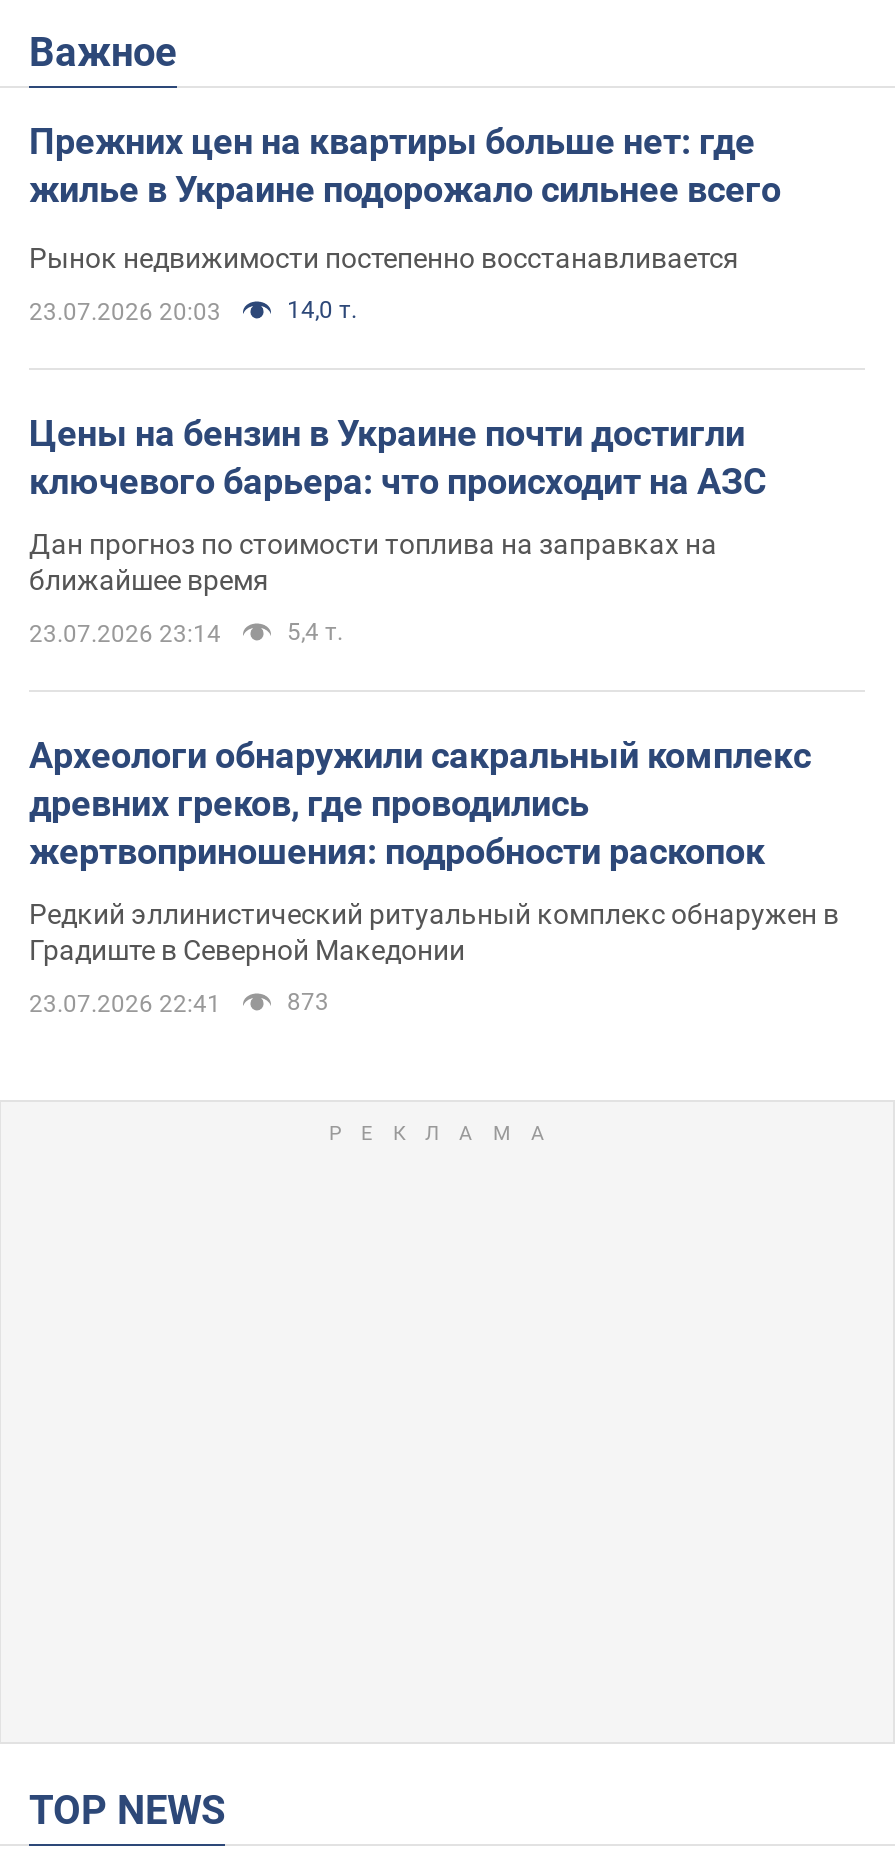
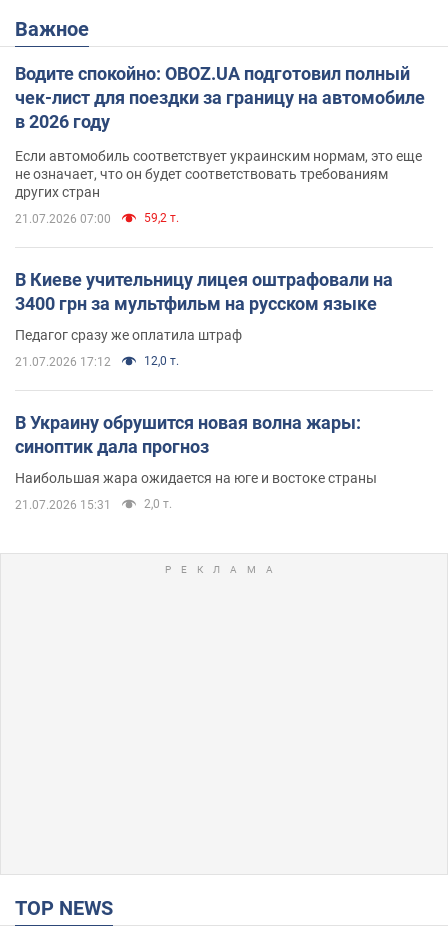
- Прежних цен на квартиры больше нет: где
- жилье в Украине подорожало сильнее всего
+ Водите спокойно: OBOZ.UA подготовил полный
+ чек-лист для поездки за границу на автомобиле
+ в 2026 году

- Рынок недвижимости постепенно восстанавливается
+ Если автомобиль соответствует украинским нормам, это еще
+ не означает, что он будет соответствовать требованиям
+ других стран

- 23.07.2026 20:03
- 14,0 т.
+ 21.07.2026 07:00
+ 59,2 т.

- Цены на бензин в Украине почти достигли
- ключевого барьера: что происходит на АЗС
+ В Киеве учительницу лицея оштрафовали на
+ 3400 грн за мультфильм на русском языке

- Дан прогноз по стоимости топлива на заправках на
- ближайшее время
+ Педагог сразу же оплатила штраф

- 23.07.2026 23:14
- 5,4 т.
+ 21.07.2026 17:12
+ 12,0 т.

- Археологи обнаружили сакральный комплекс
- древних греков, где проводились
- жертвоприношения: подробности раскопок
+ В Украину обрушится новая волна жары:
+ синоптик дала прогноз

- Редкий эллинистический ритуальный комплекс обнаружен в
- Градиште в Северной Македонии
+ Наибольшая жара ожидается на юге и востоке страны

- 23.07.2026 22:41
- 873
+ 21.07.2026 15:31
+ 2,0 т.
